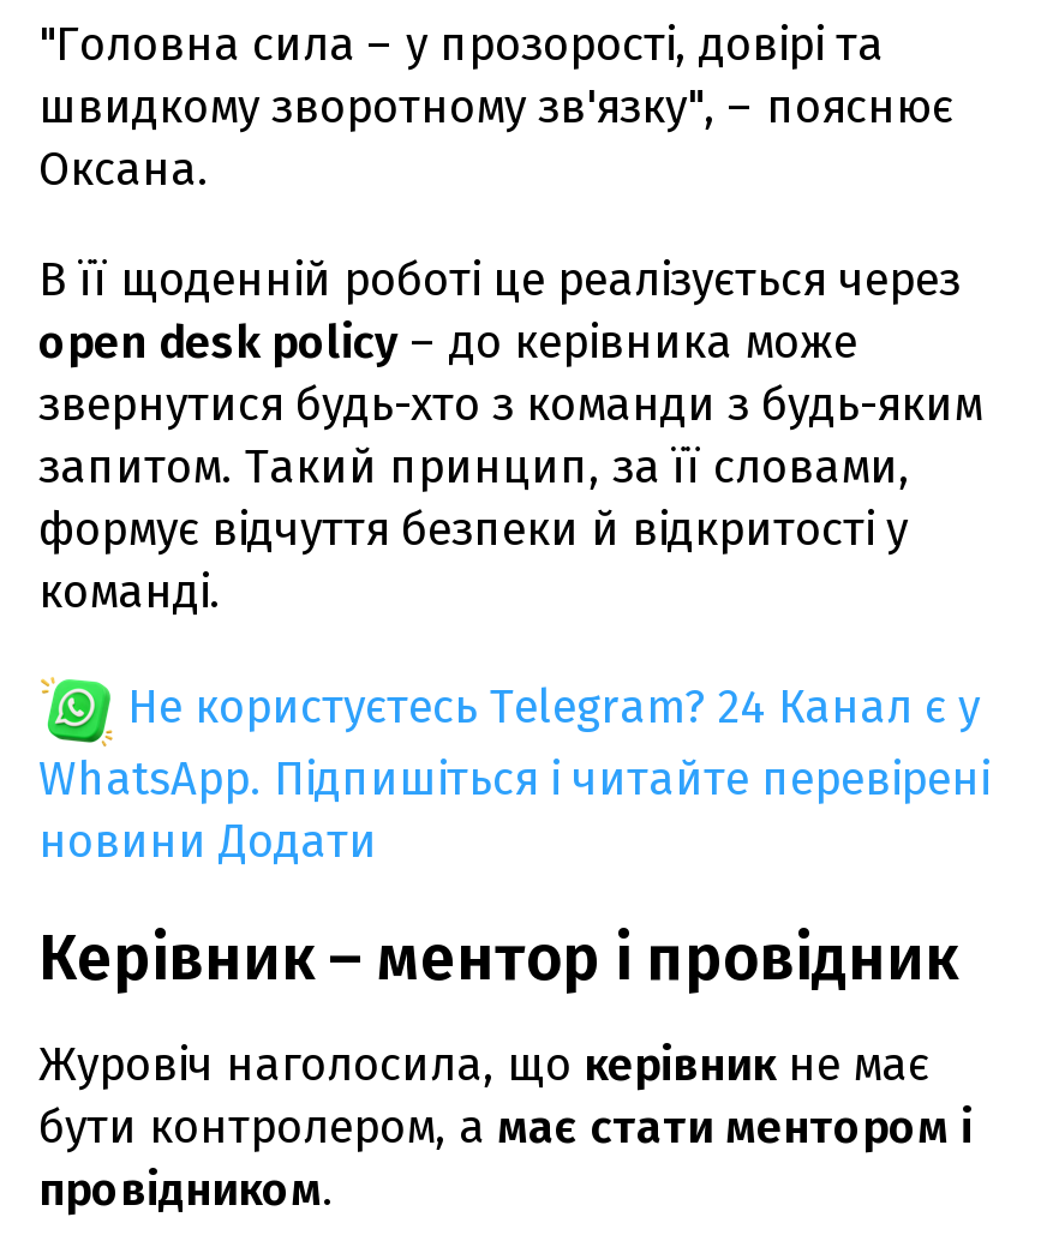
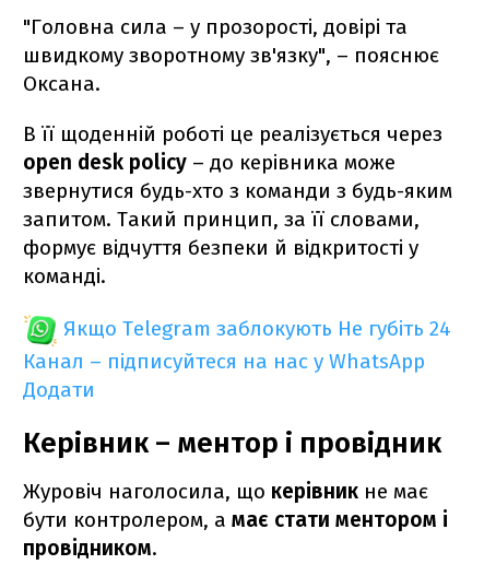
- Не користуєтесь Telegram? 24 Канал є у
- WhatsApp. Підпишіться і читайте перевірені
- новини Додати
+ Якщо Telegram заблокують Не губіть 24
+ Канал – підписуйтеся на нас у WhatsApp
+ Додати
